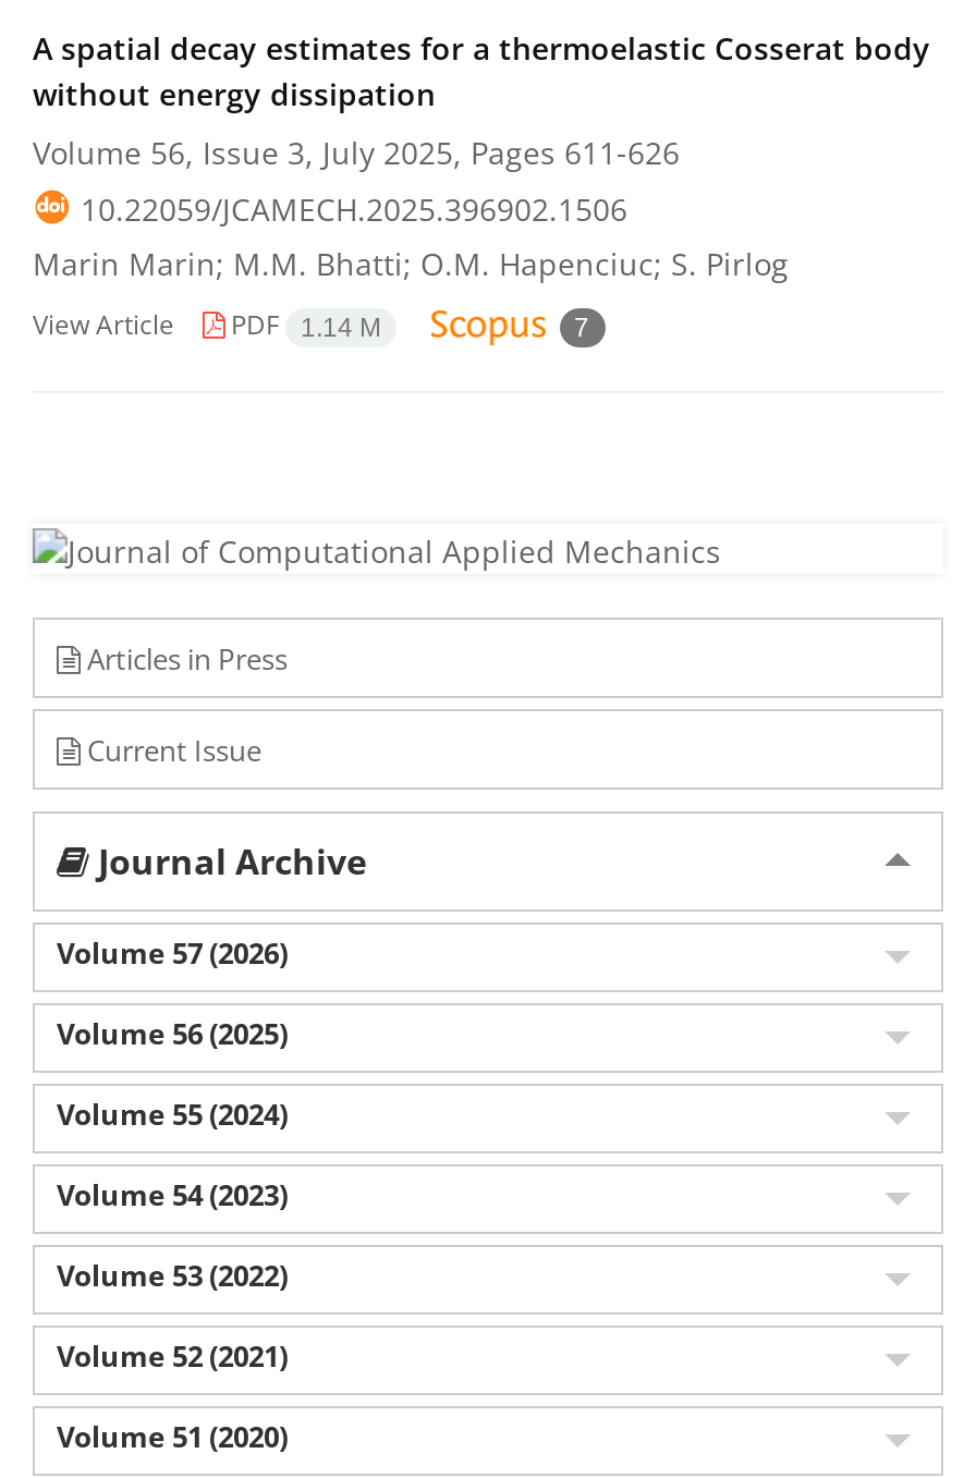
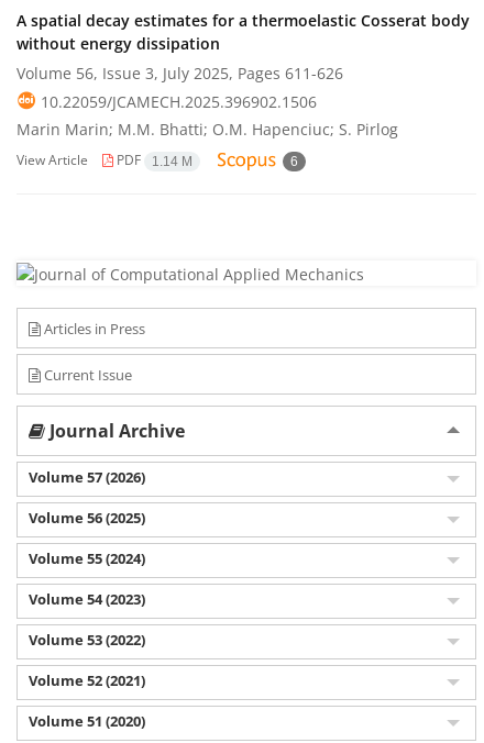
- 7
+ 6
